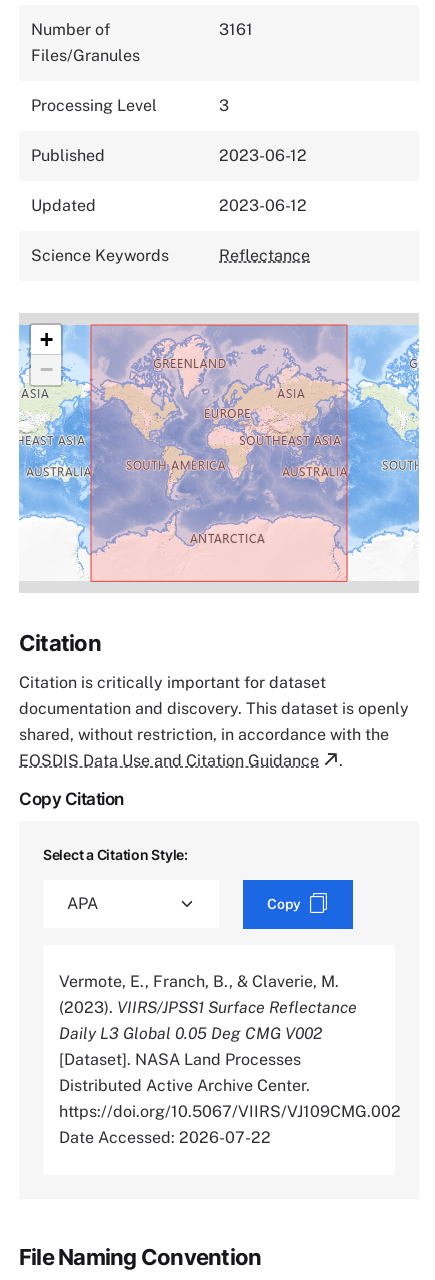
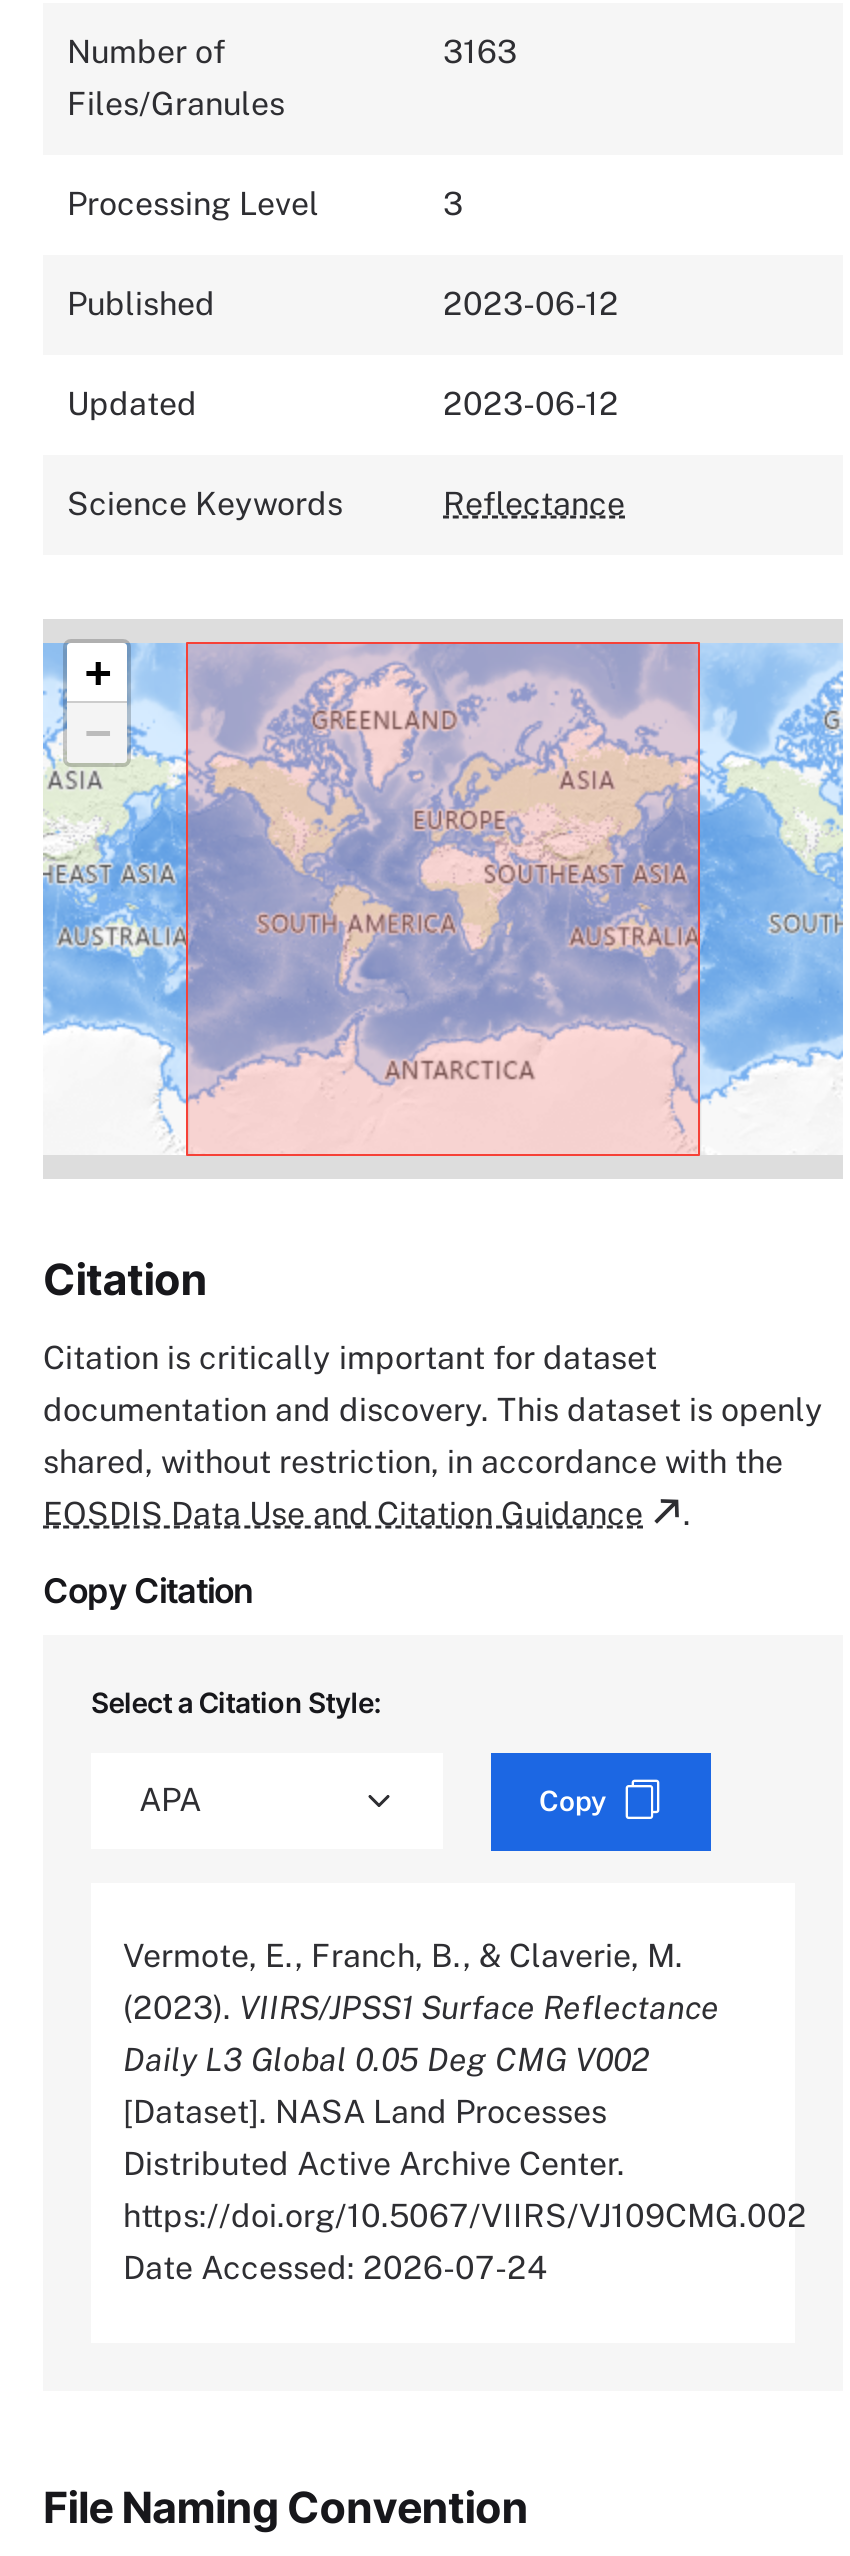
- 3161
+ 3163

- Date Accessed: 2026-07-22
+ Date Accessed: 2026-07-24
